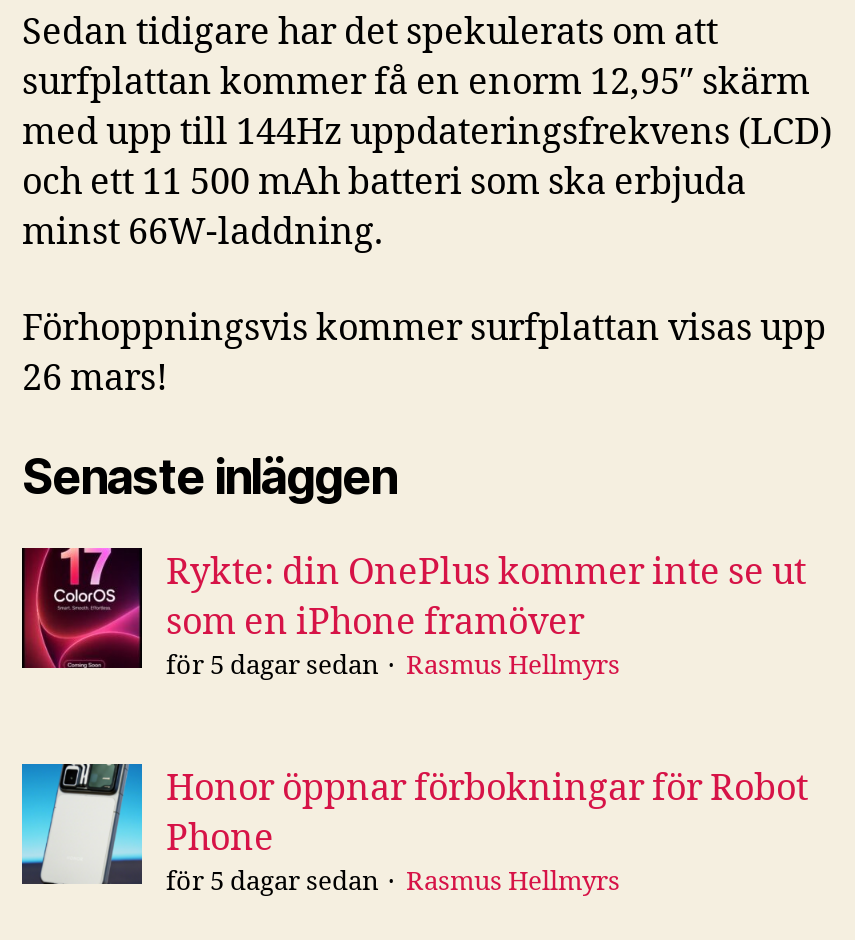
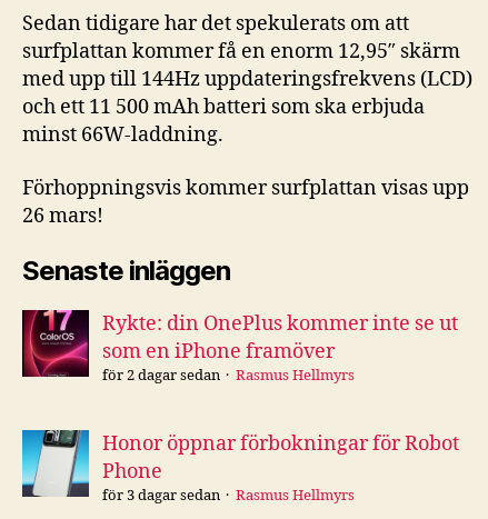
- för 5 dagar sedan
+ för 2 dagar sedan

- för 5 dagar sedan
+ för 3 dagar sedan
